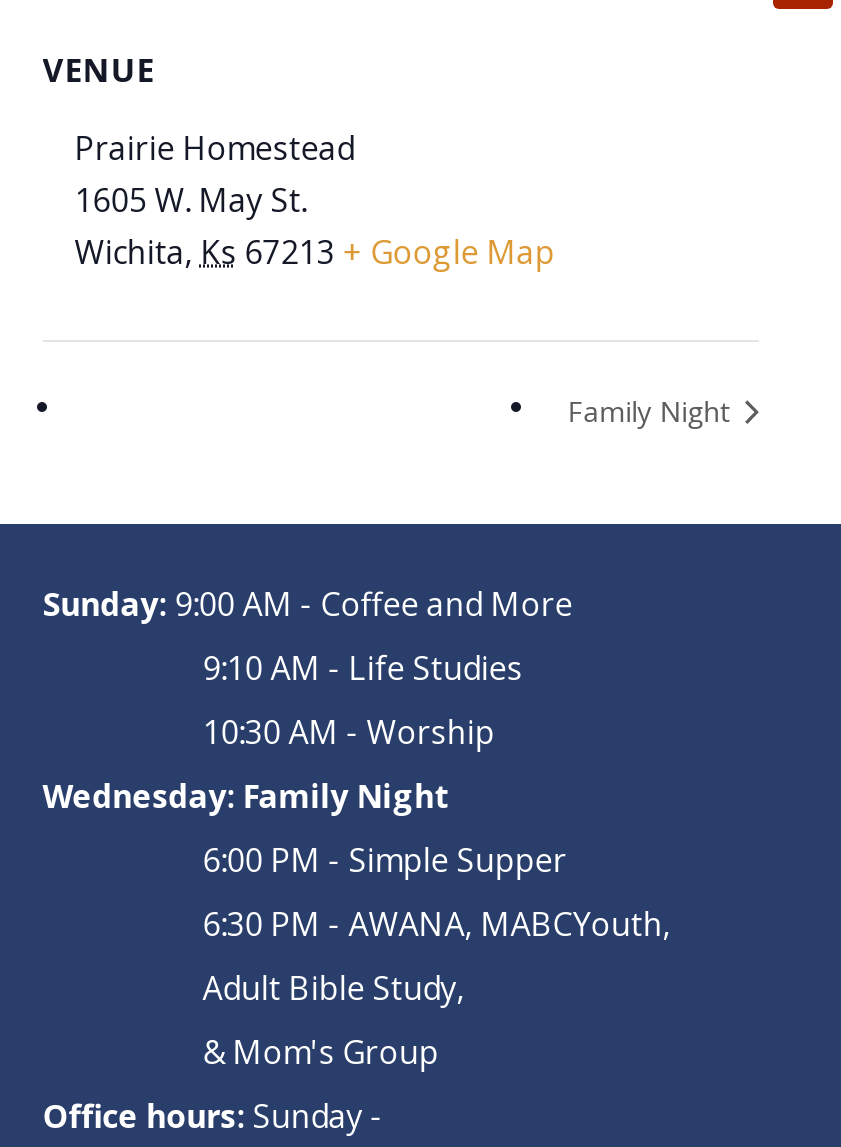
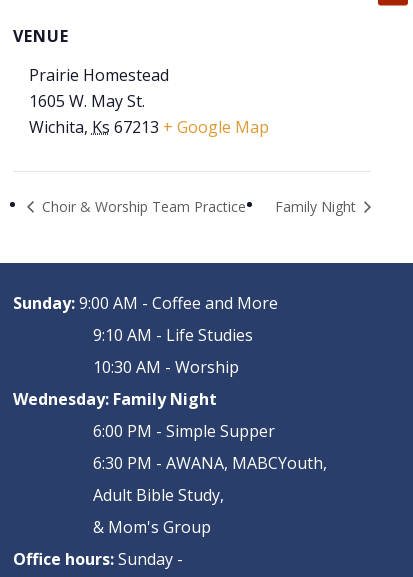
+ Choir & Worship Team Practice
